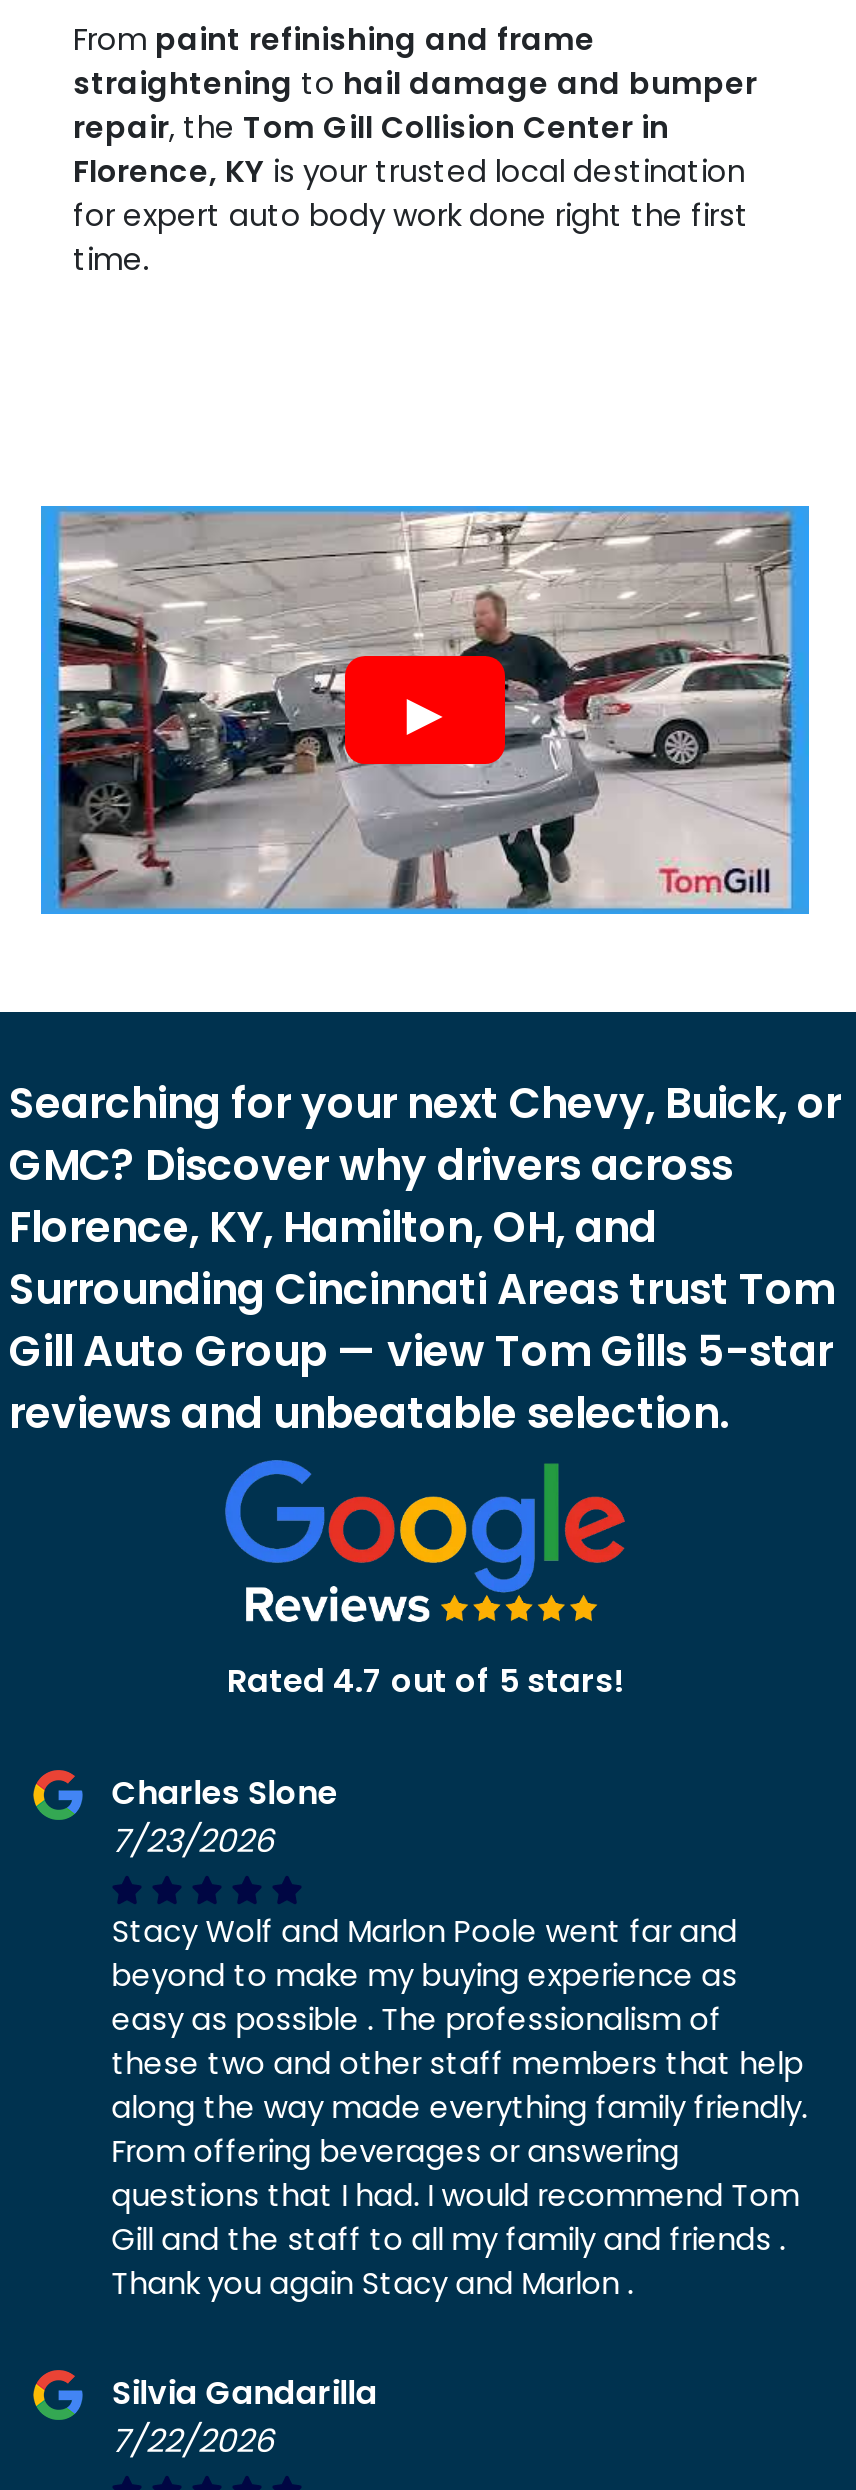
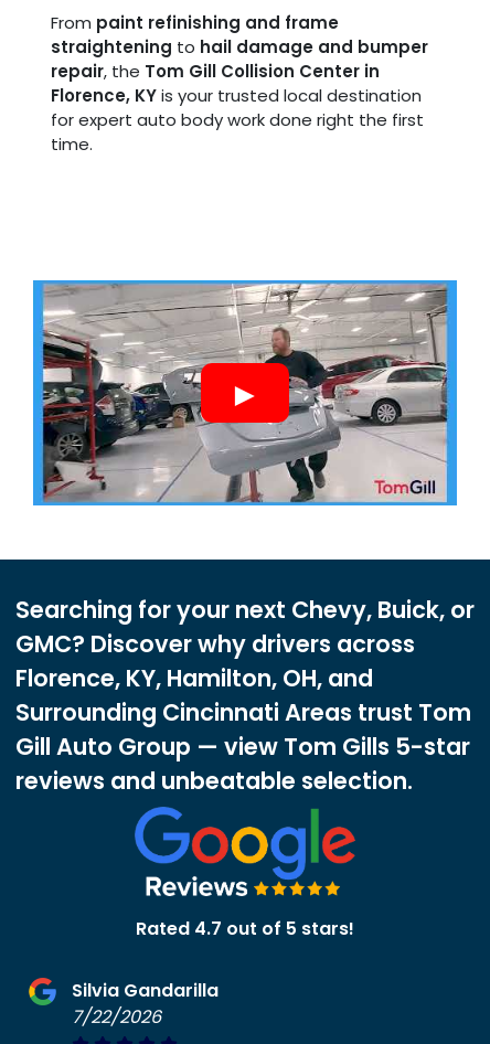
- Charles Slone
- 7/23/2026
- Stacy Wolf and Marlon Poole went far and
- beyond to make my buying experience as
- easy as possible . The professionalism of
- these two and other staff members that help
- along the way made everything family friendly.
- From offering beverages or answering
- questions that I had. I would recommend Tom
- Gill and the staff to all my family and friends .
- Thank you again Stacy and Marlon .
